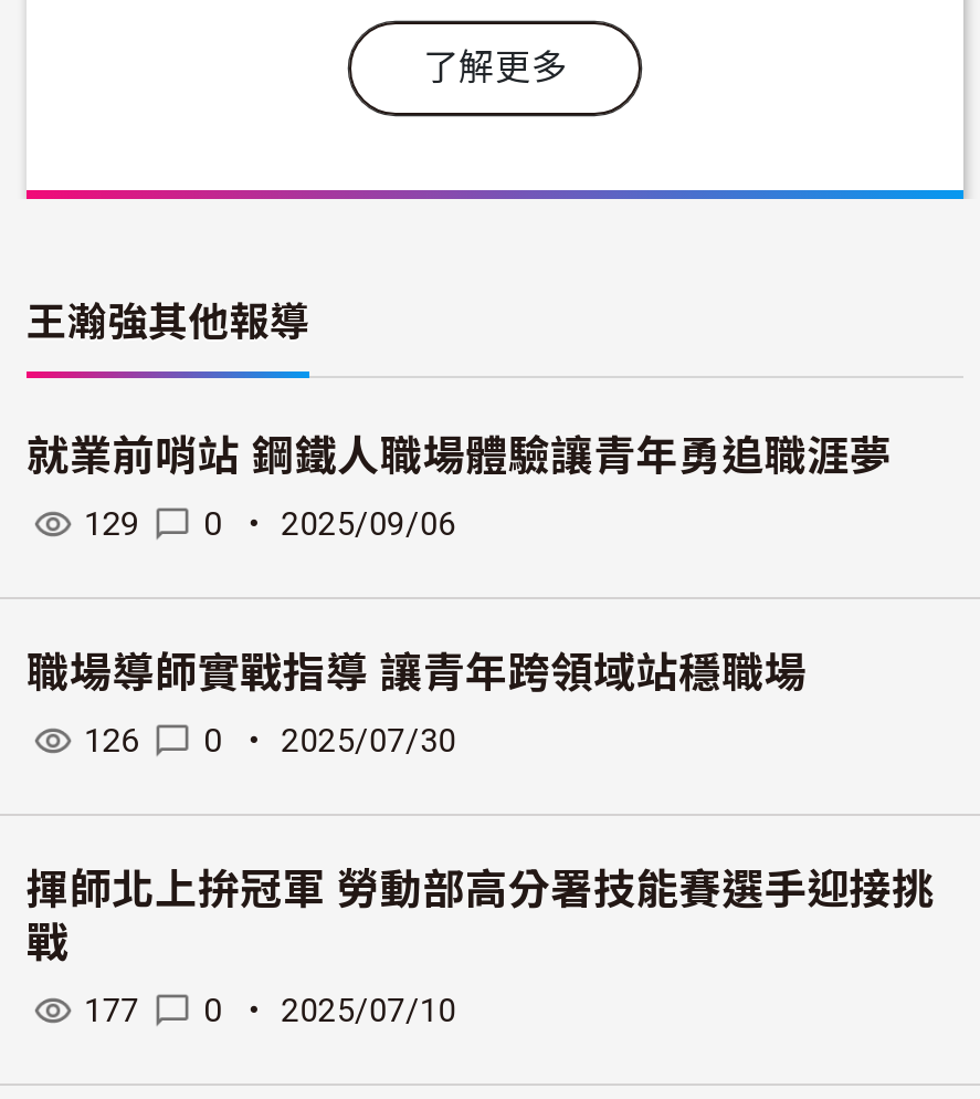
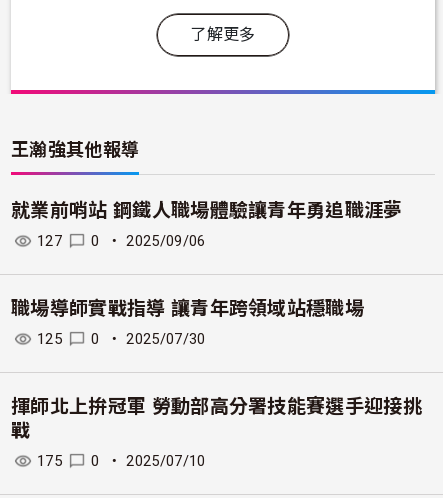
- 129 0 ・2025/09/06
+ 127 0 ・2025/09/06

- 126 0 ・2025/07/30
+ 125 0 ・2025/07/30

- 177 0 ・2025/07/10
+ 175 0 ・2025/07/10
